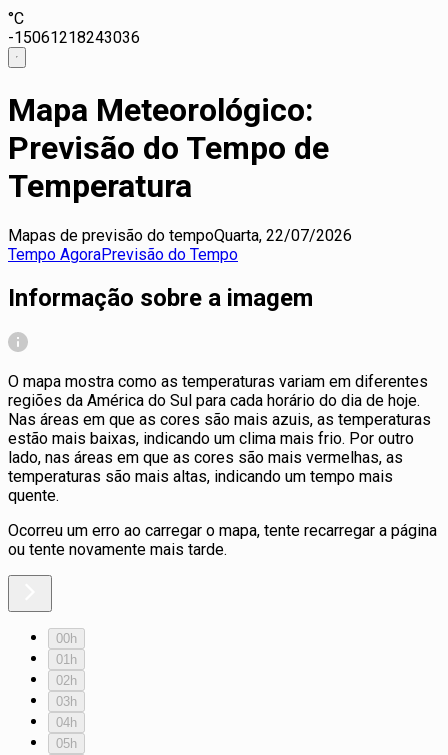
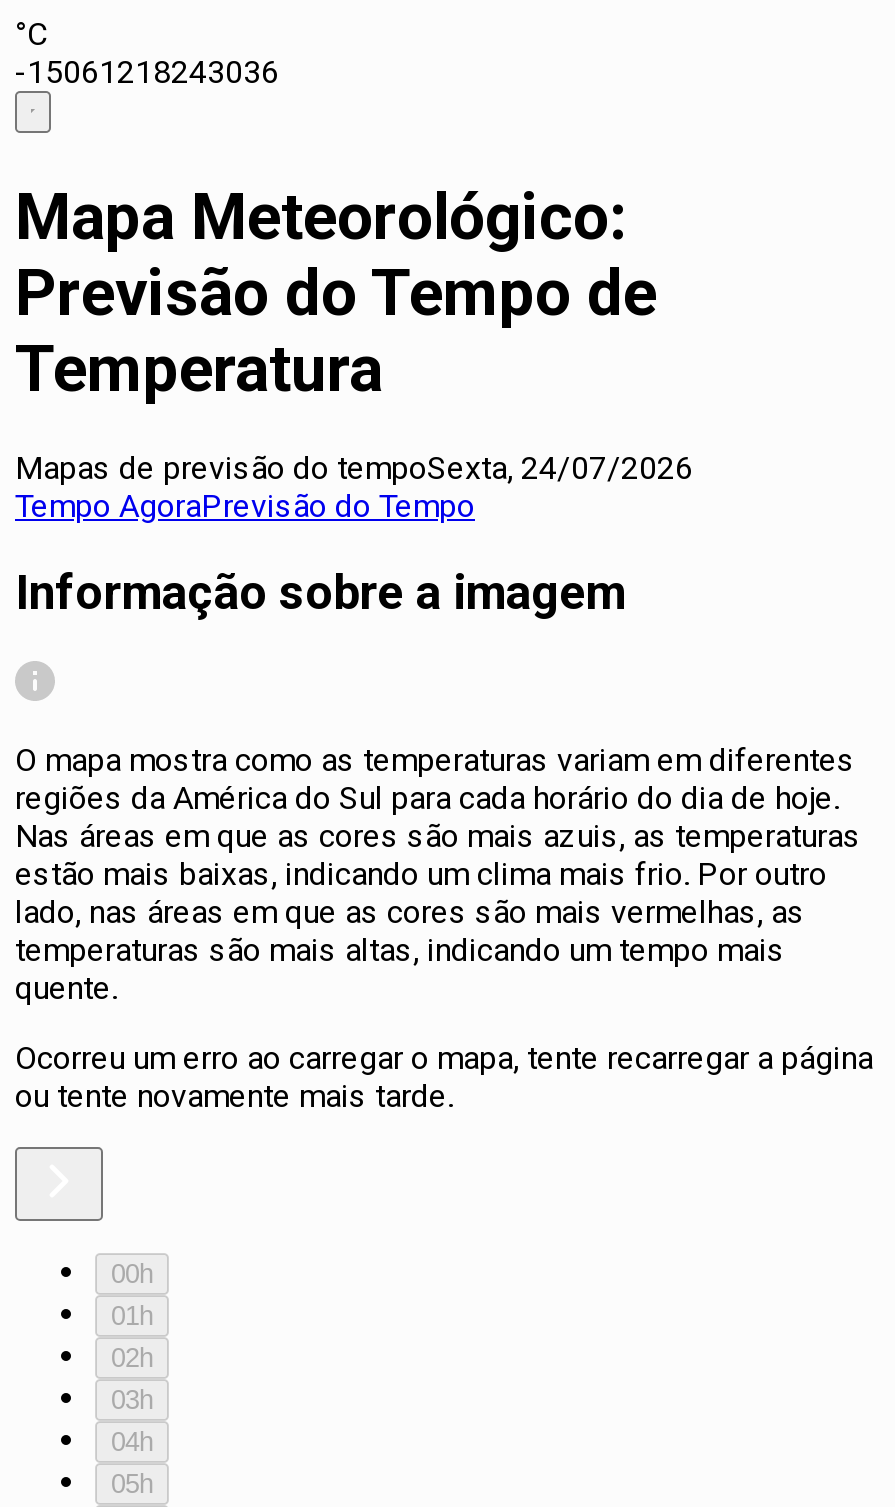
- Mapas de previsão do tempoQuarta, 22/07/2026
+ Mapas de previsão do tempoSexta, 24/07/2026
